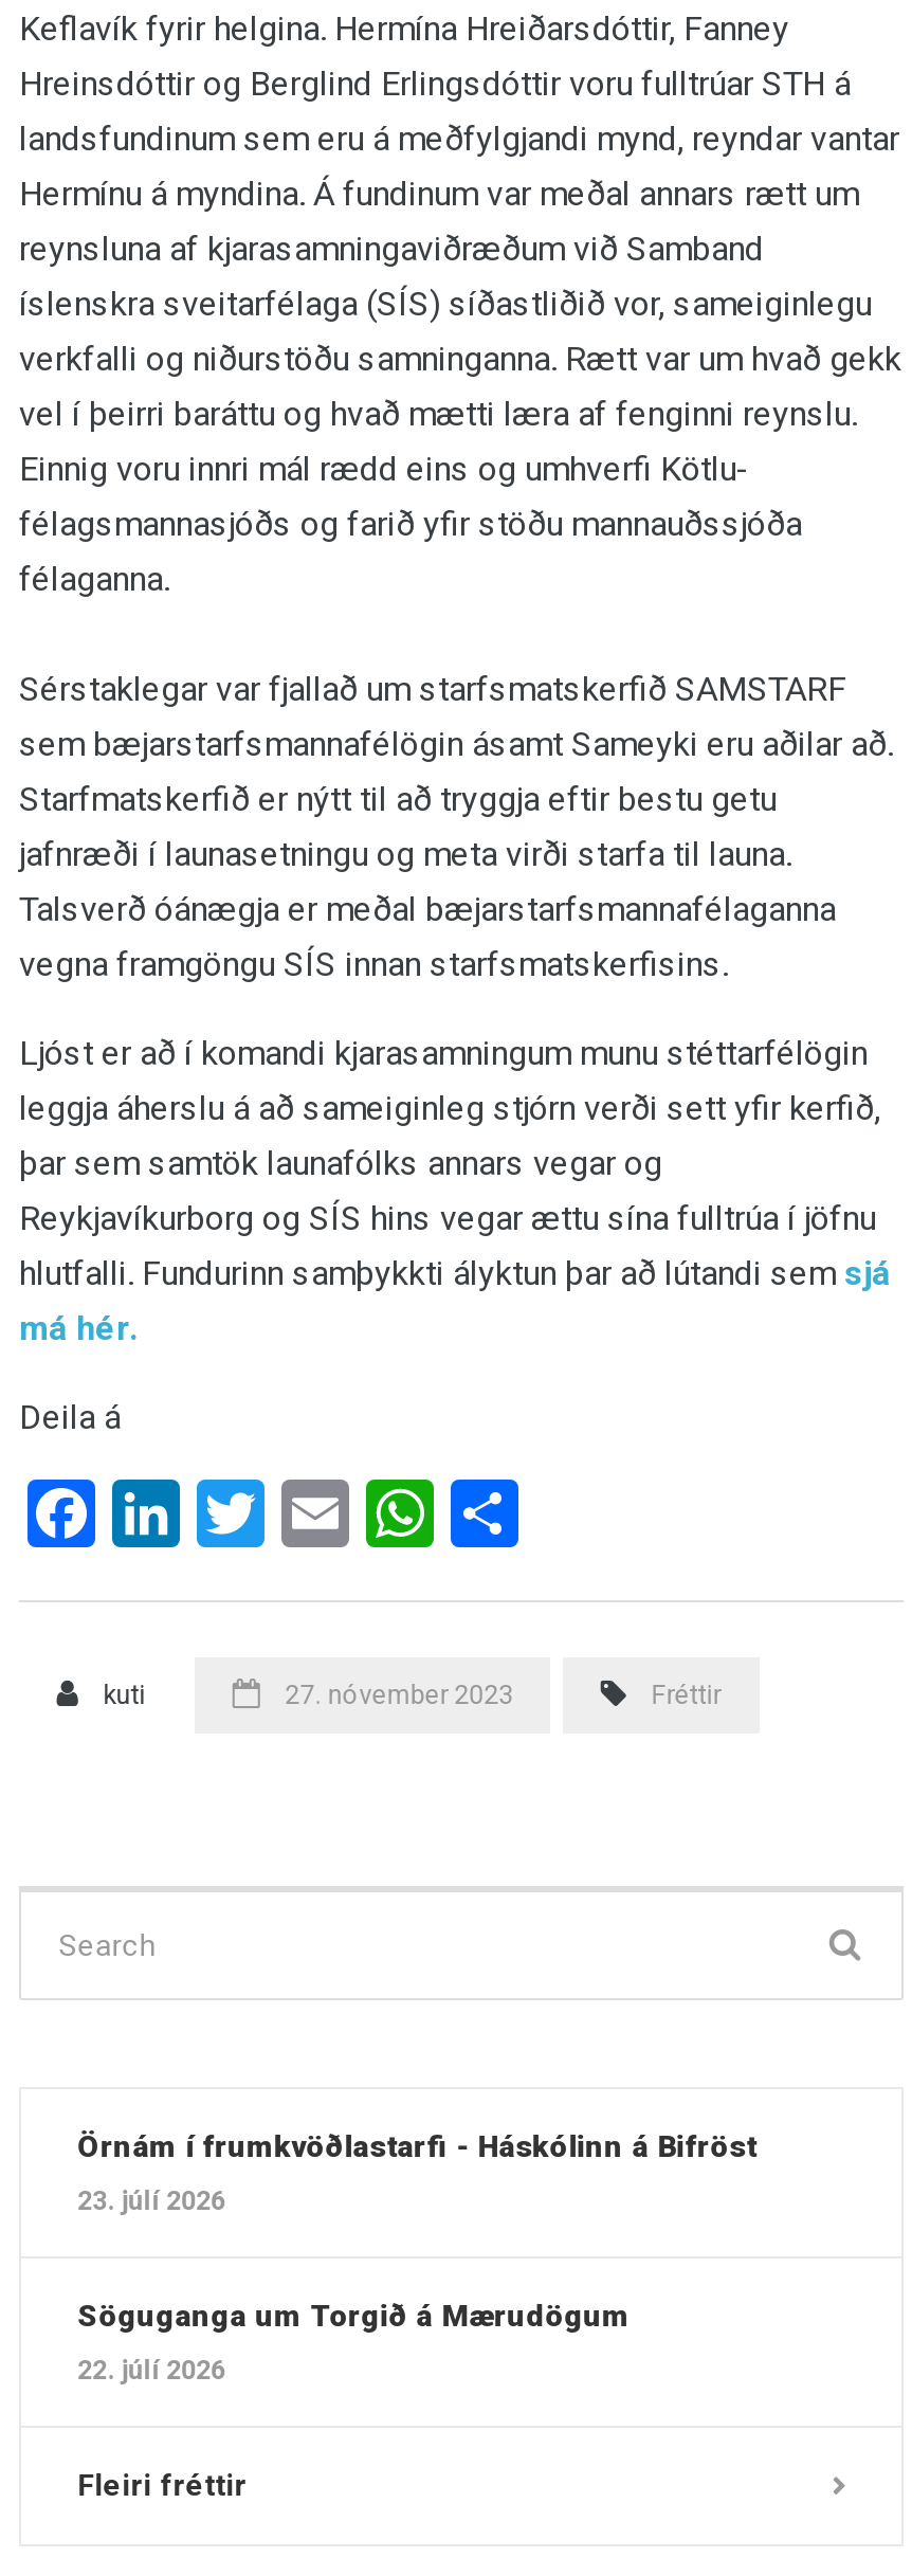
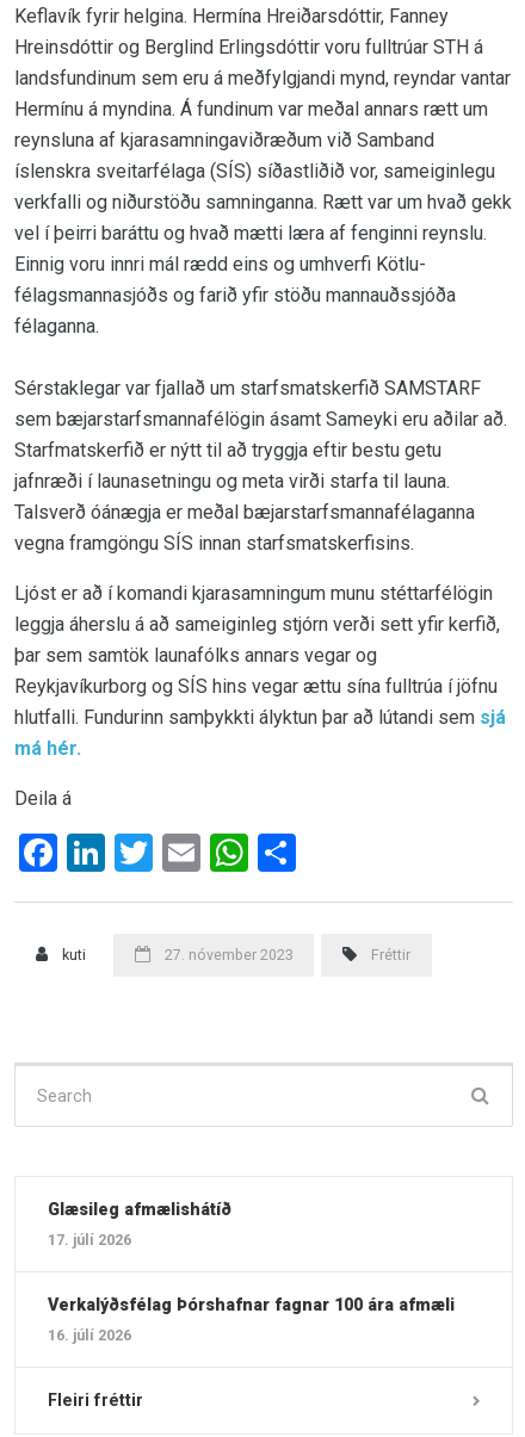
- Örnám í frumkvöðlastarfi - Háskólinn á Bifröst
+ Glæsileg afmælishátíð

- 23. júlí 2026
+ 17. júlí 2026

- Söguganga um Torgið á Mærudögum
+ Verkalýðsfélag Þórshafnar fagnar 100 ára afmæli

- 22. júlí 2026
+ 16. júlí 2026
